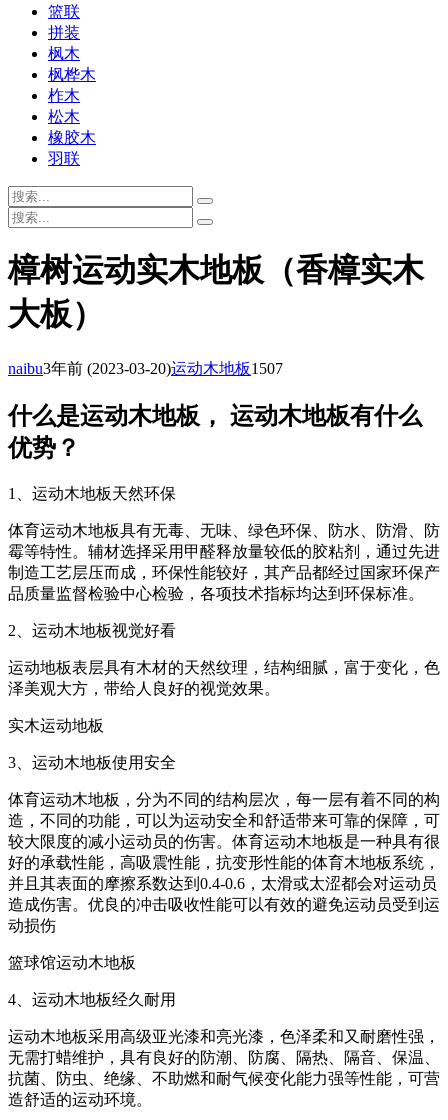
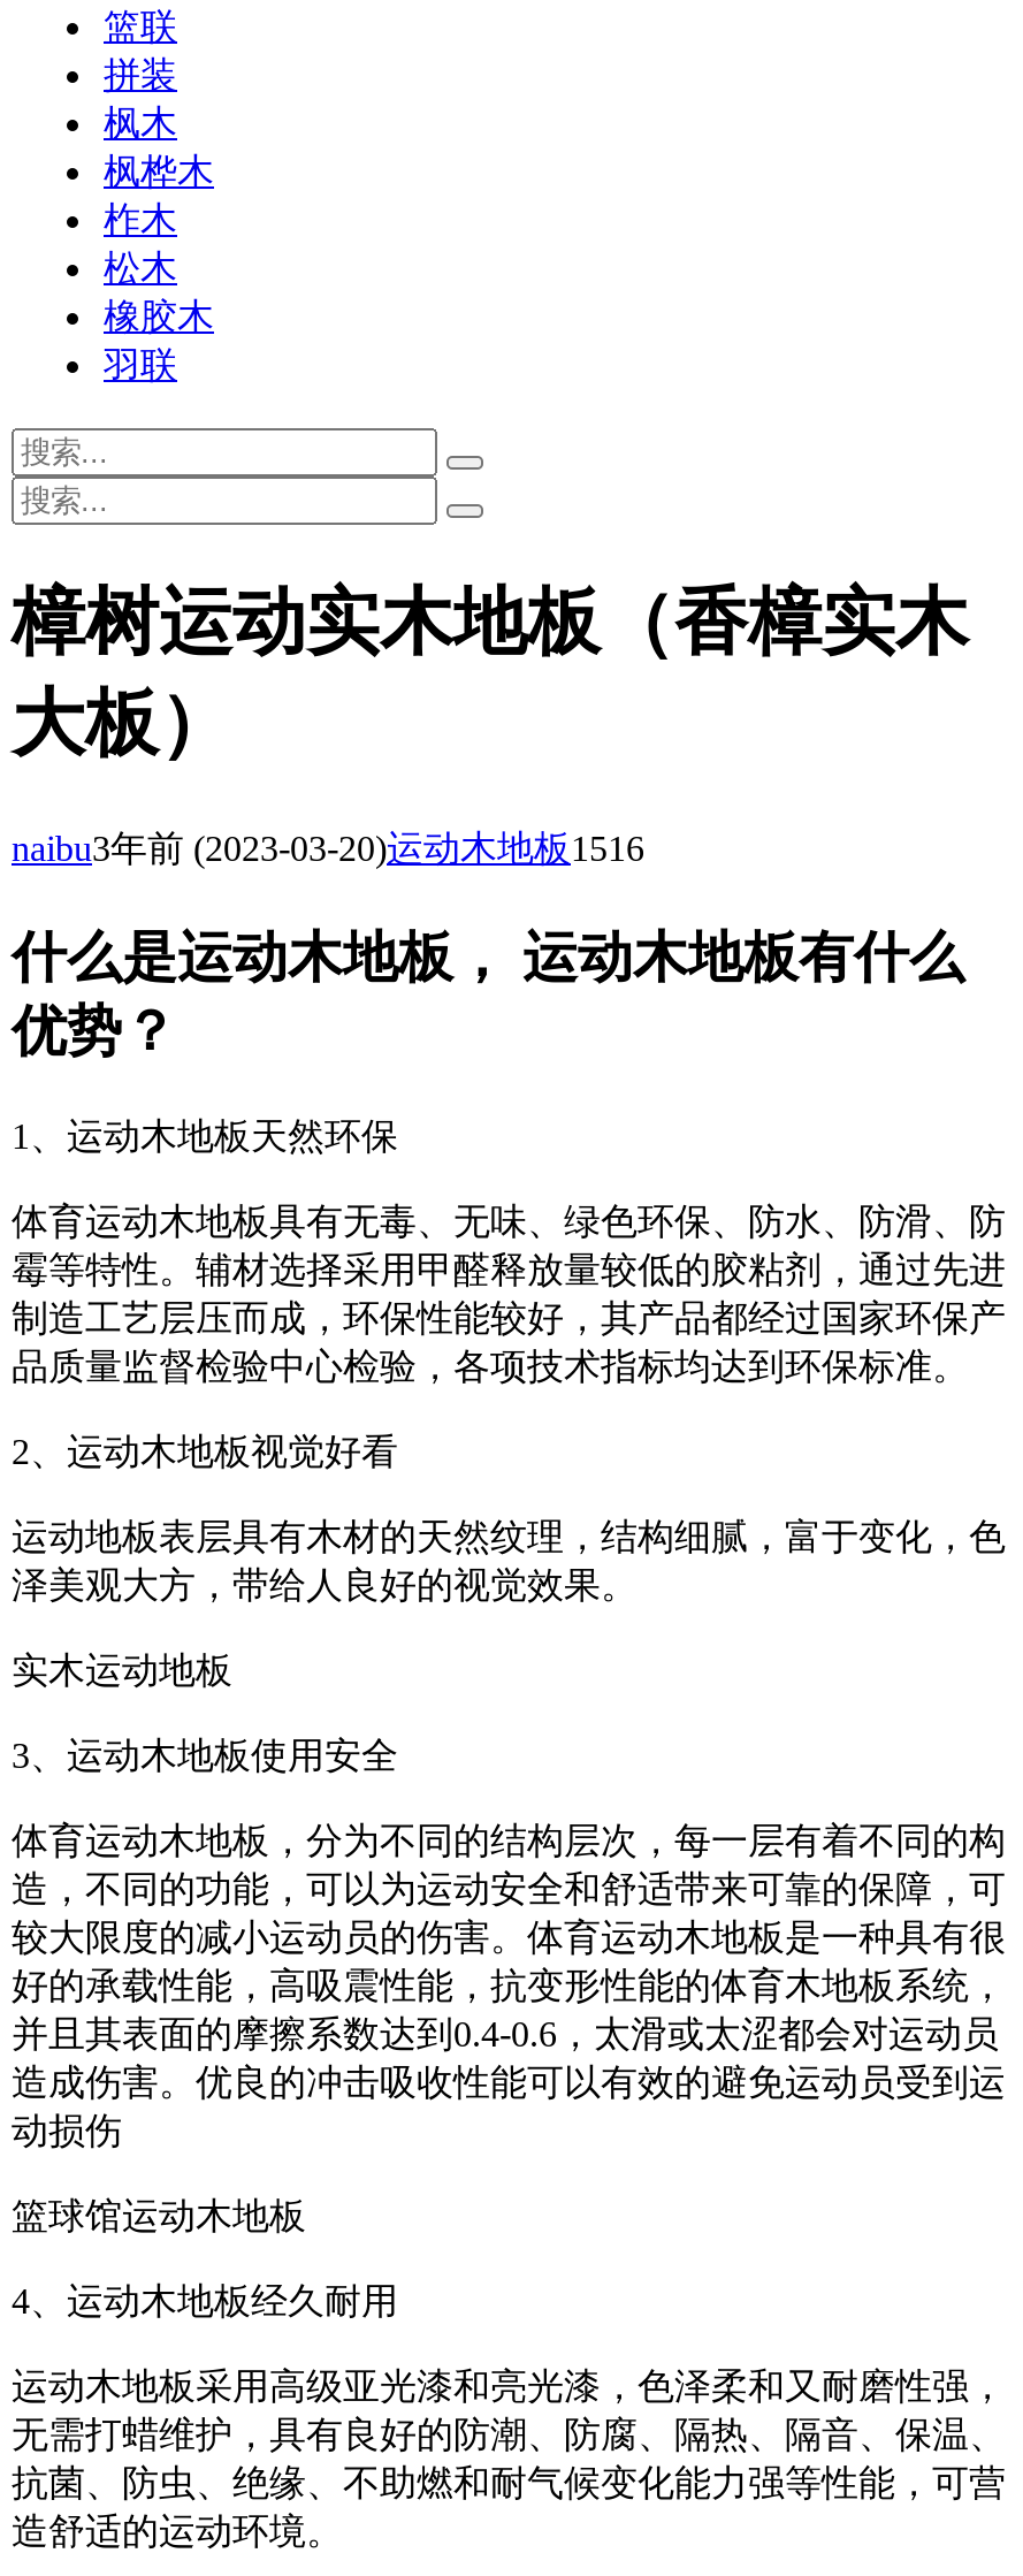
- naibu3年前(2023-03-20)运动木地板1507
+ naibu3年前(2023-03-20)运动木地板1516
